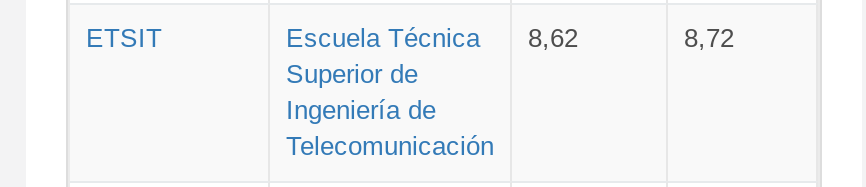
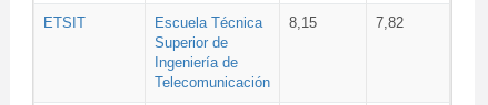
- Escuela Técnica 8,62
+ Escuela Técnica 8,15

- 8,72
+ 7,82
